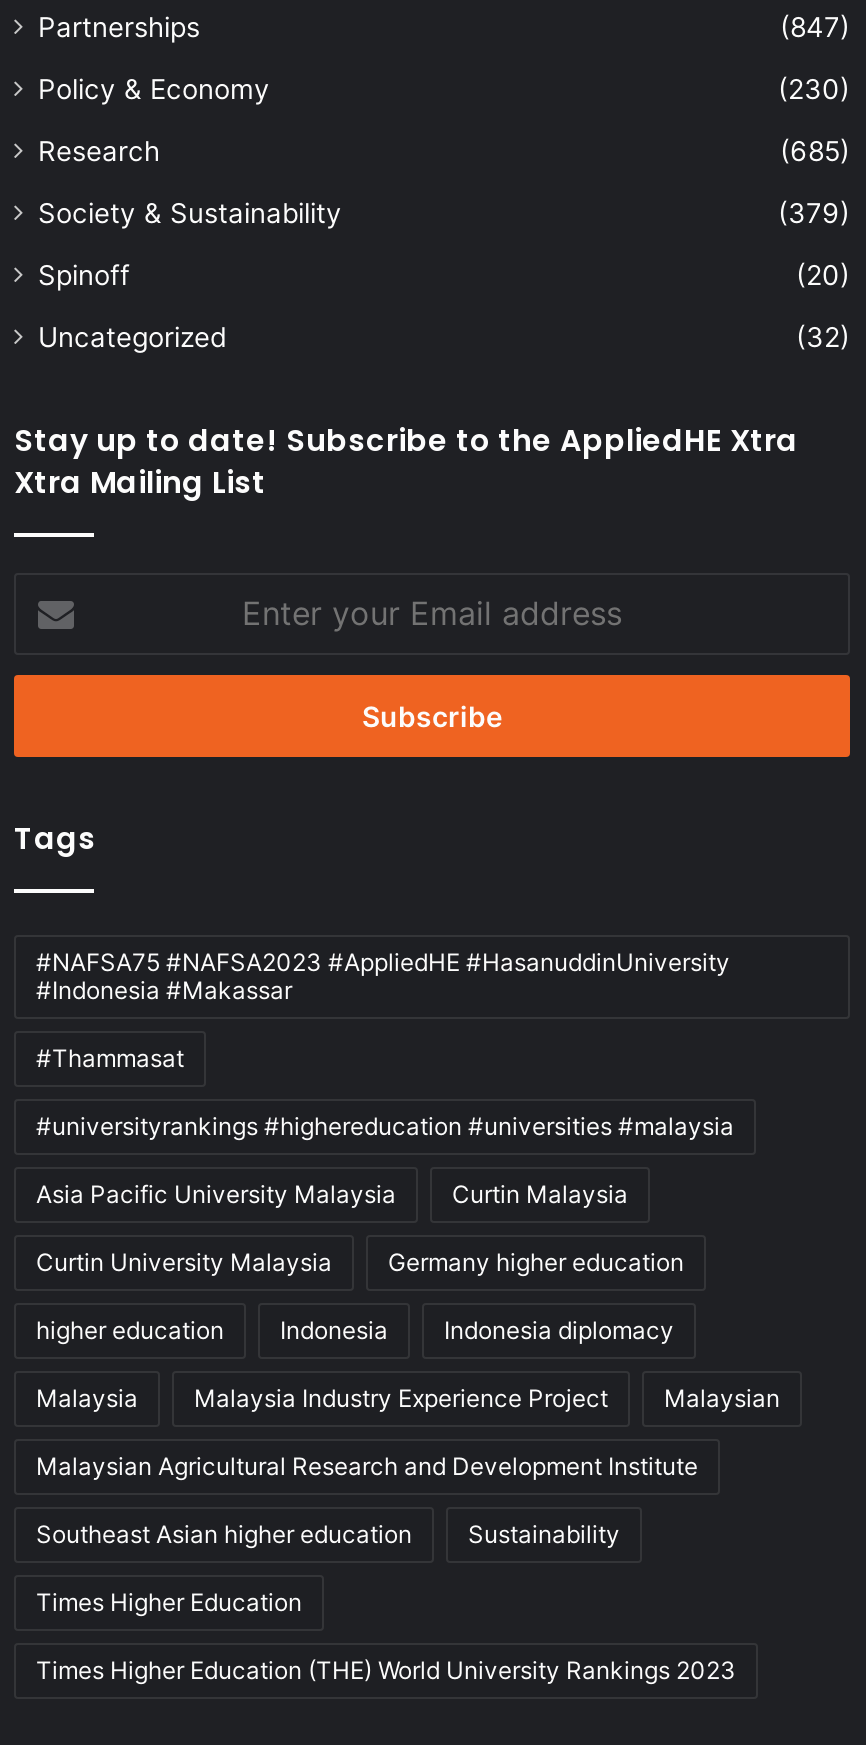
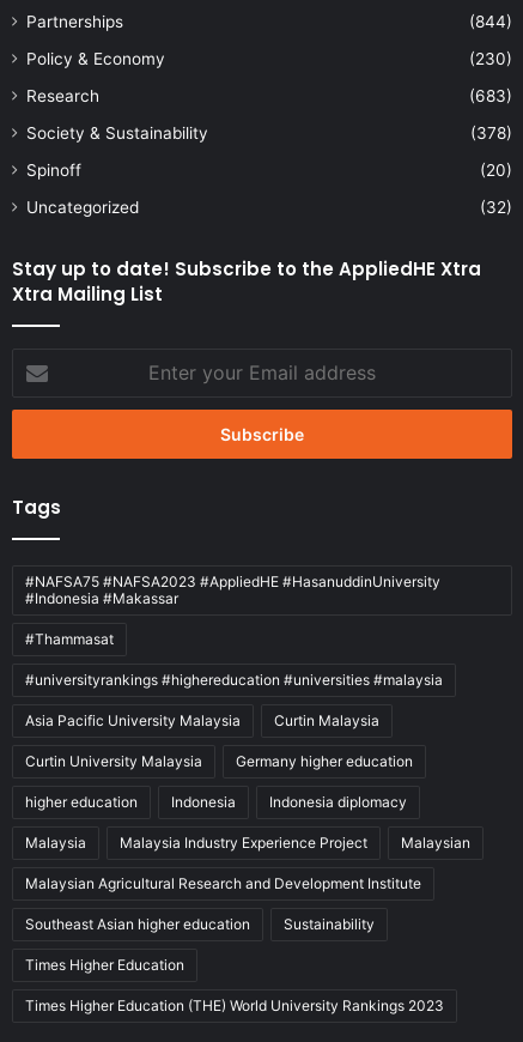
- (847)
+ (844)

- (685)
+ (683)

- (379)
+ (378)
